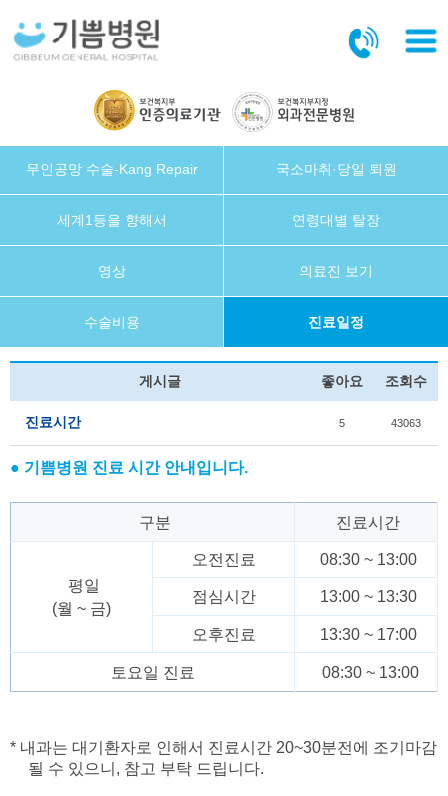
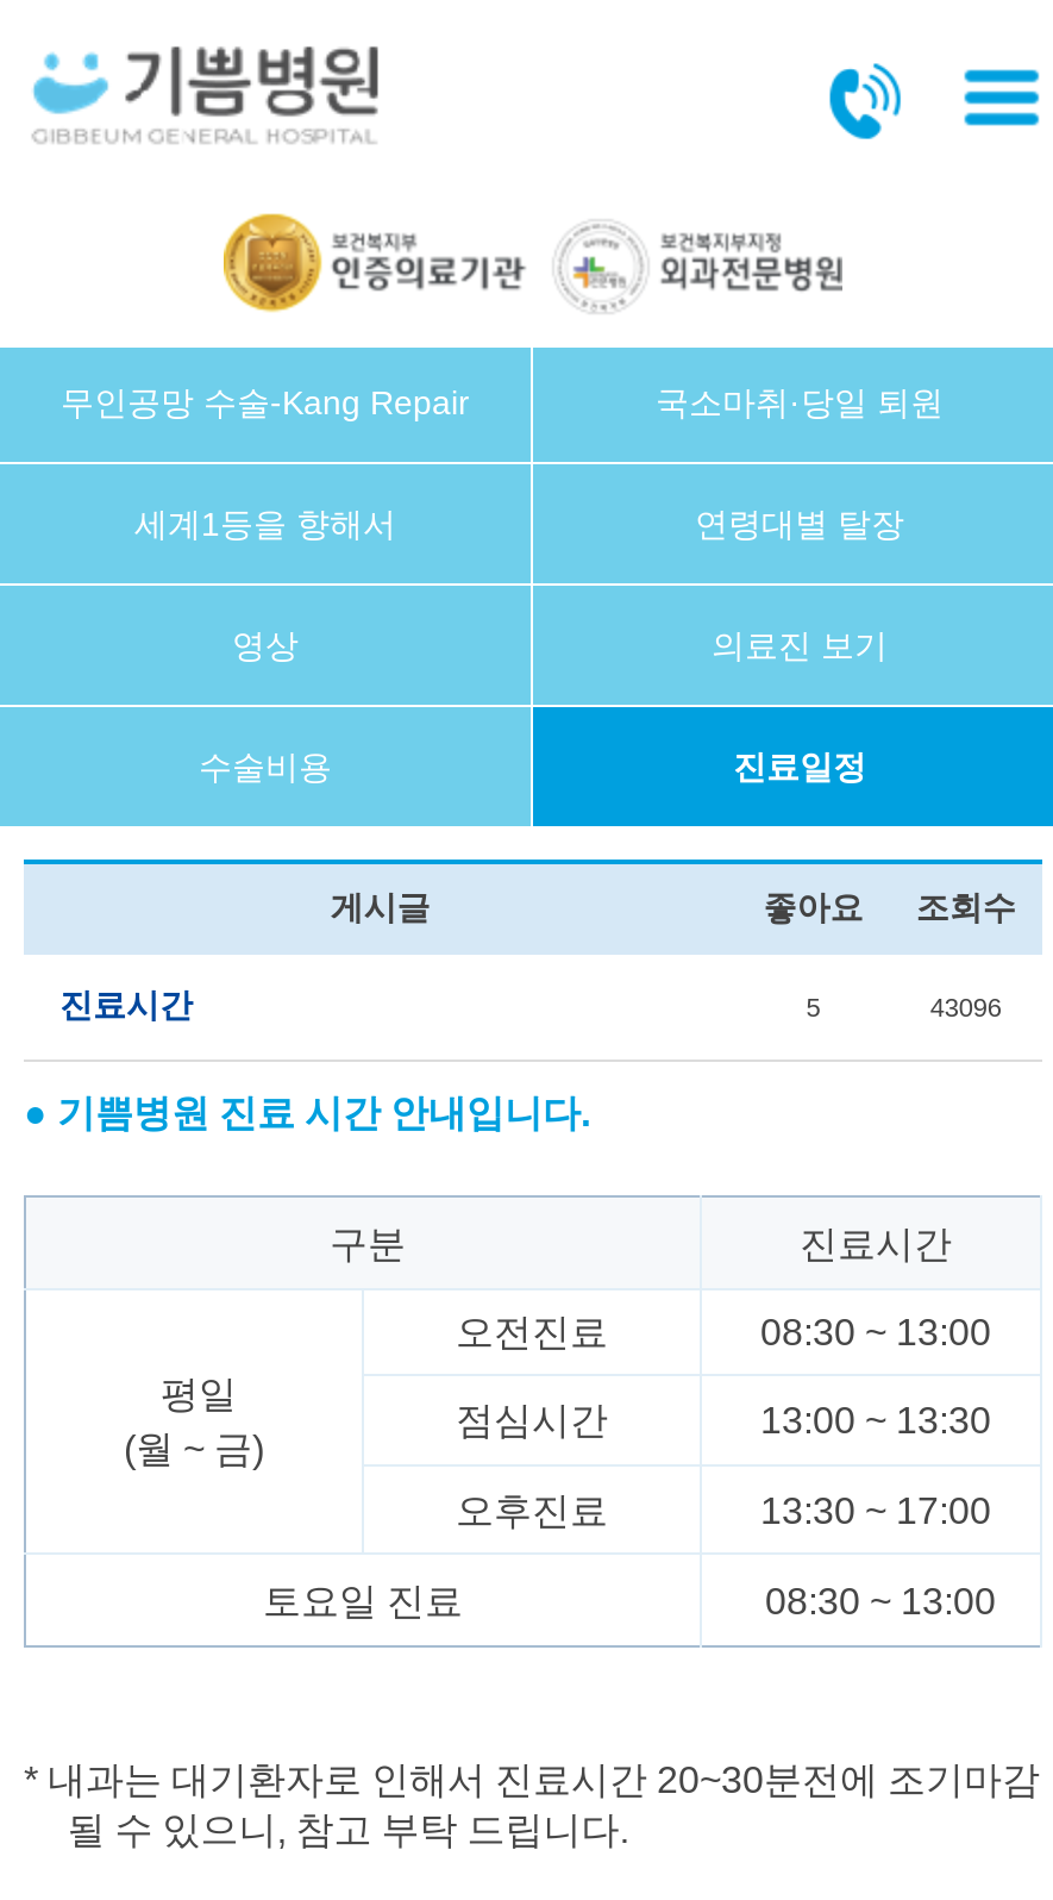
- 43063
+ 43096
